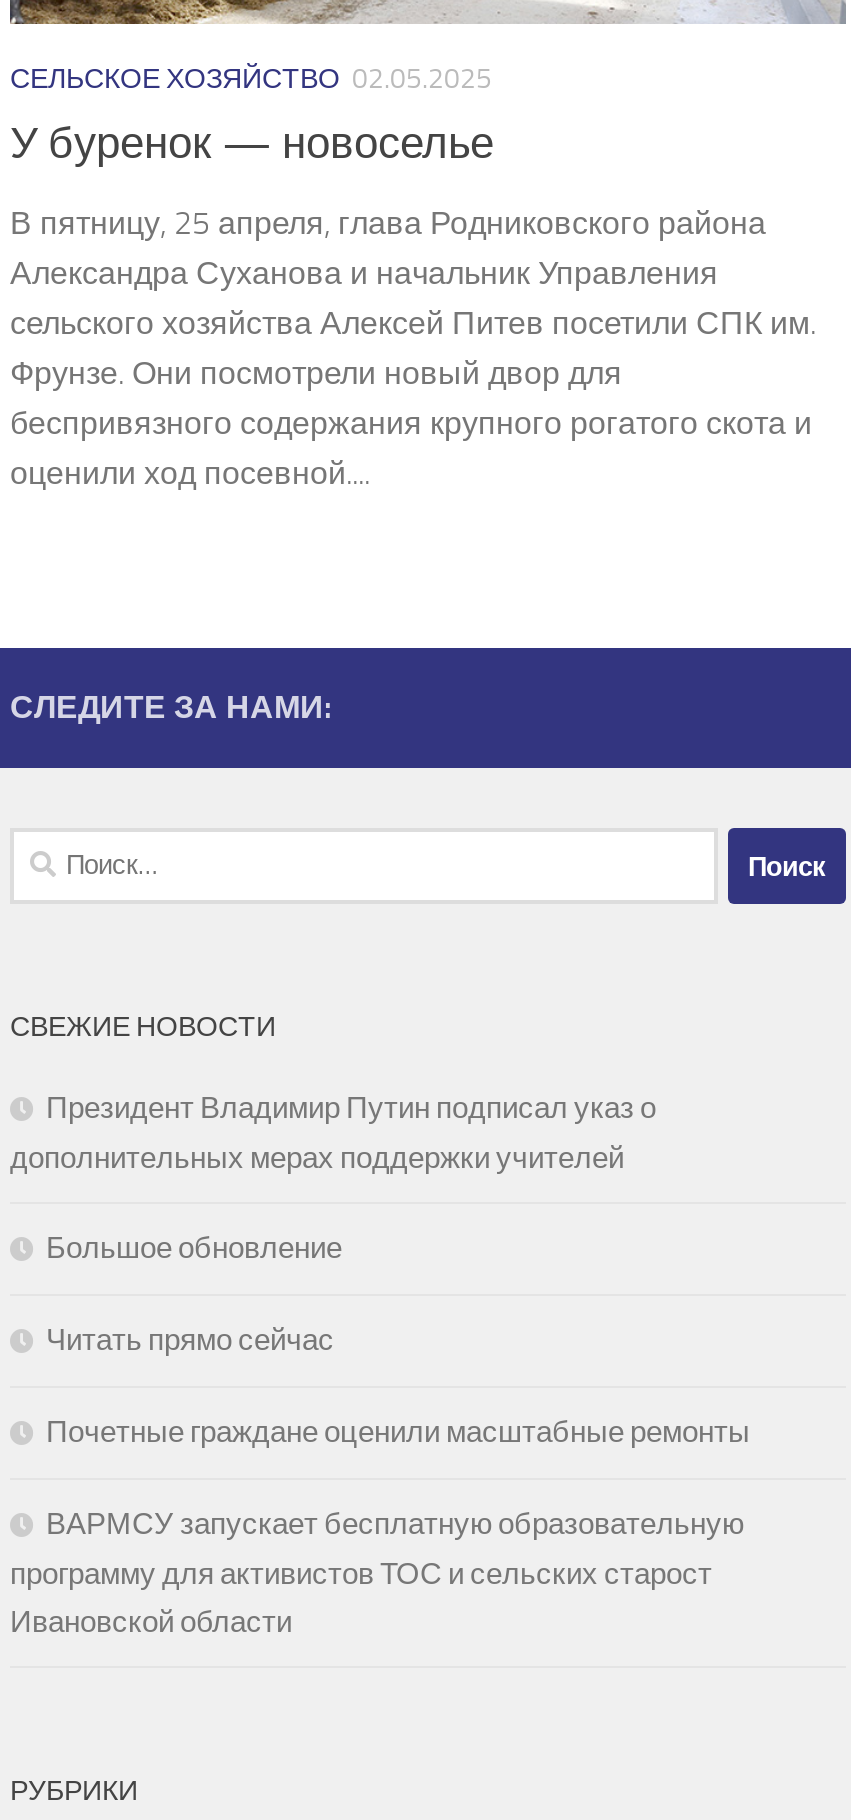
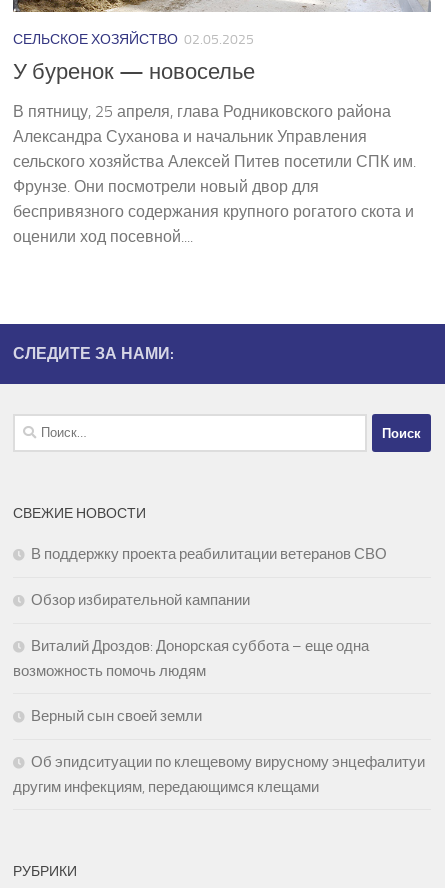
- Президент Владимир Путин подписал указ о
- дополнительных мерах поддержки учителей
+ В поддержку проекта реабилитации ветеранов СВО

- Большое обновление
+ Обзор избирательной кампании

- Читать прямо сейчас
+ Виталий Дроздов: Донорская суббота – еще одна
+ возможность помочь людям

- Почетные граждане оценили масштабные ремонты
+ Верный сын своей земли

- ВАРМСУ запускает бесплатную образовательную
- программу для активистов ТОС и сельских старост
- Ивановской области
+ Об эпидситуации по клещевому вирусному энцефалитуи
+ другим инфекциям, передающимся клещами
